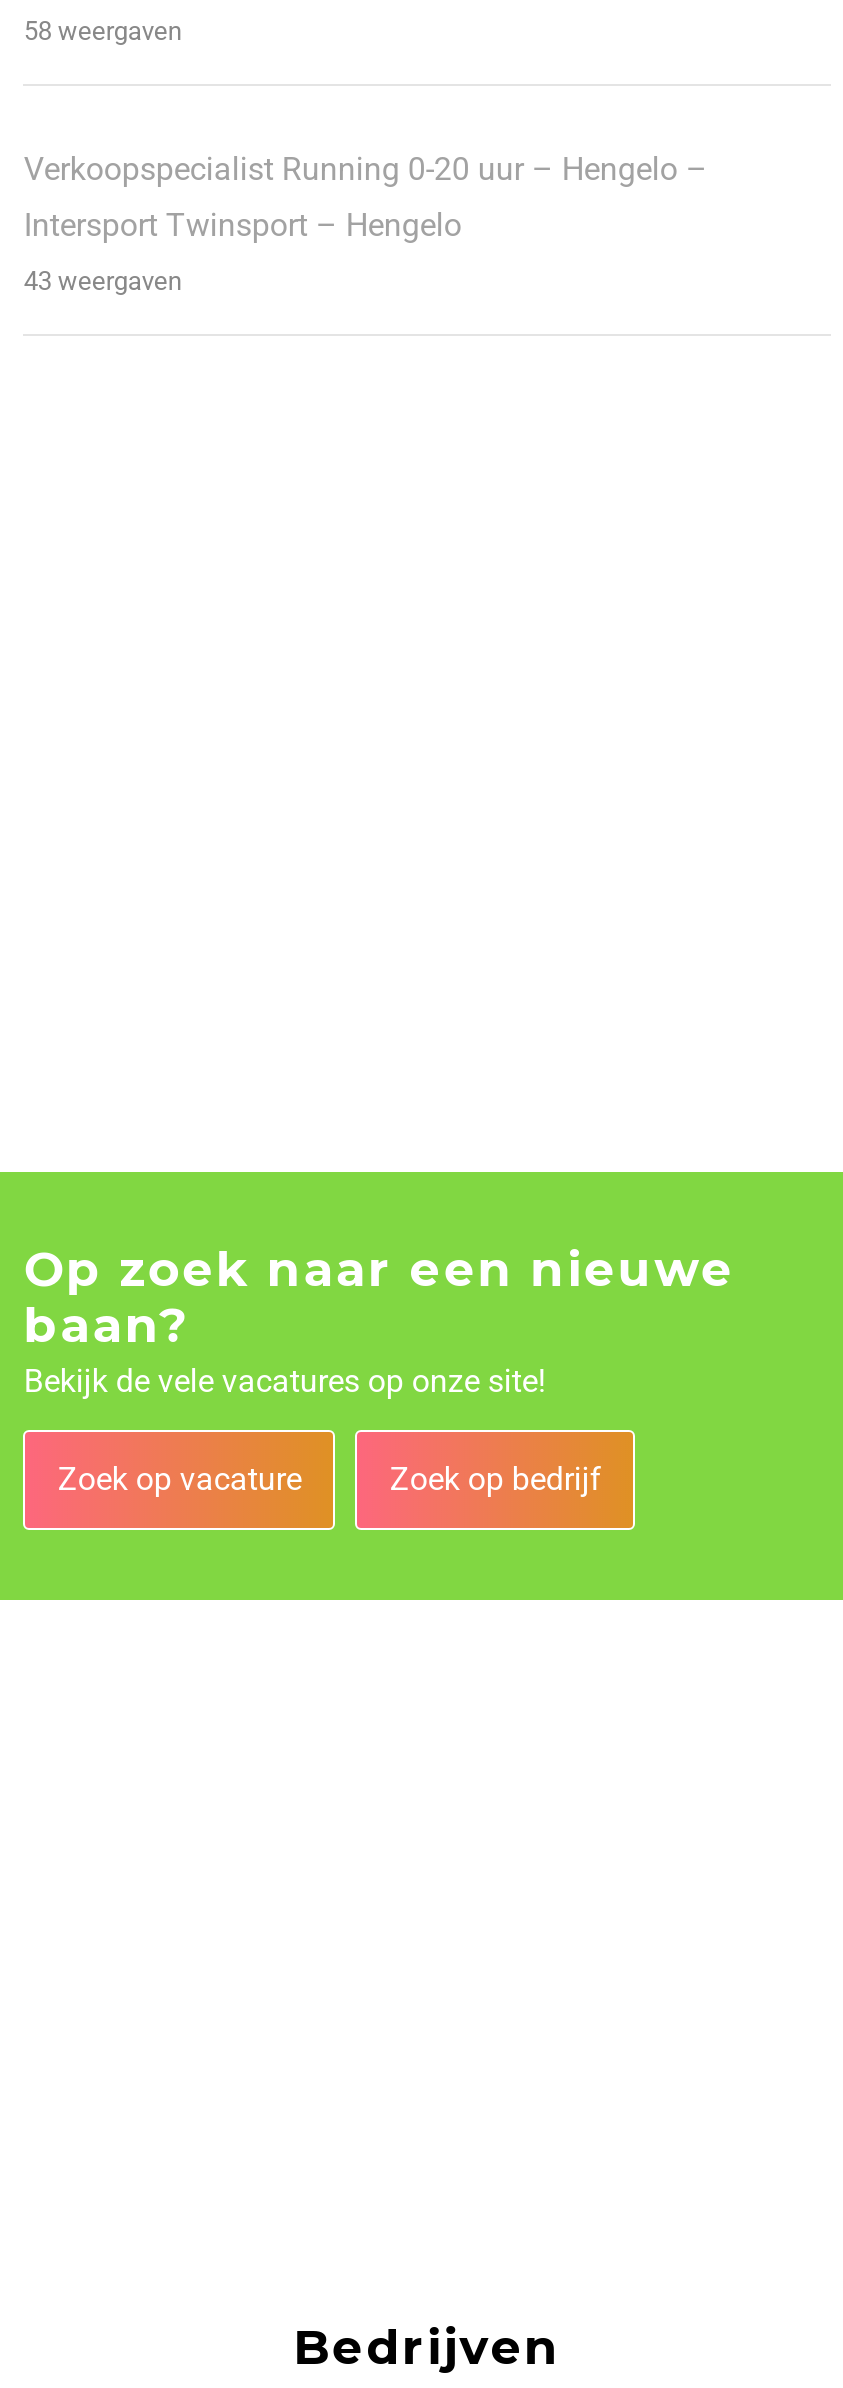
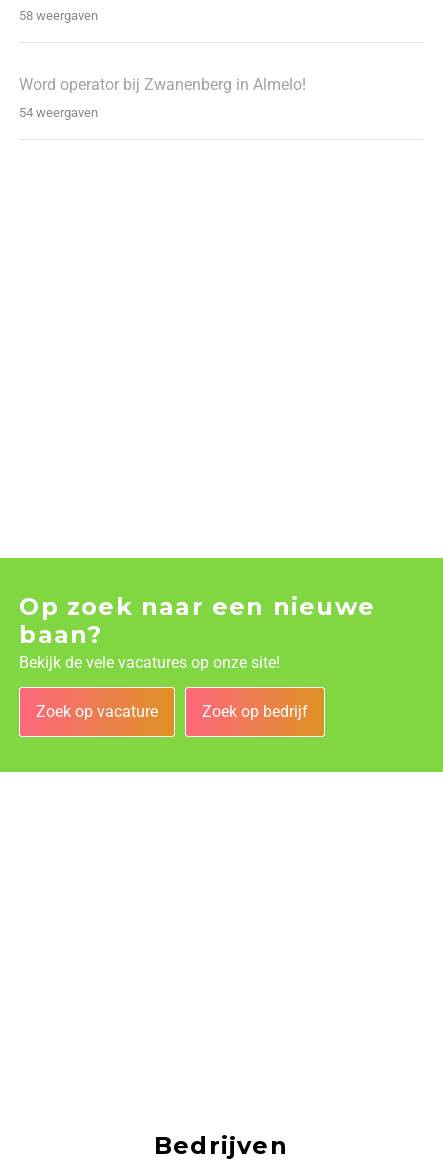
- Verkoopspecialist Running 0-20 uur – Hengelo –
- Intersport Twinsport – Hengelo
- 43 weergaven
+ Word operator bij Zwanenberg in Almelo!
+ 54 weergaven
